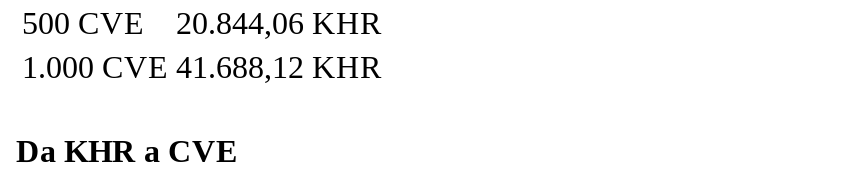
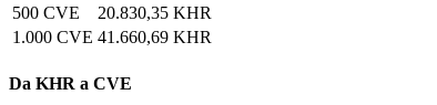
- 500 CVE 20.844,06 KHR
+ 500 CVE 20.830,35 KHR

- 1.000 CVE 41.688,12 KHR
+ 1.000 CVE 41.660,69 KHR
